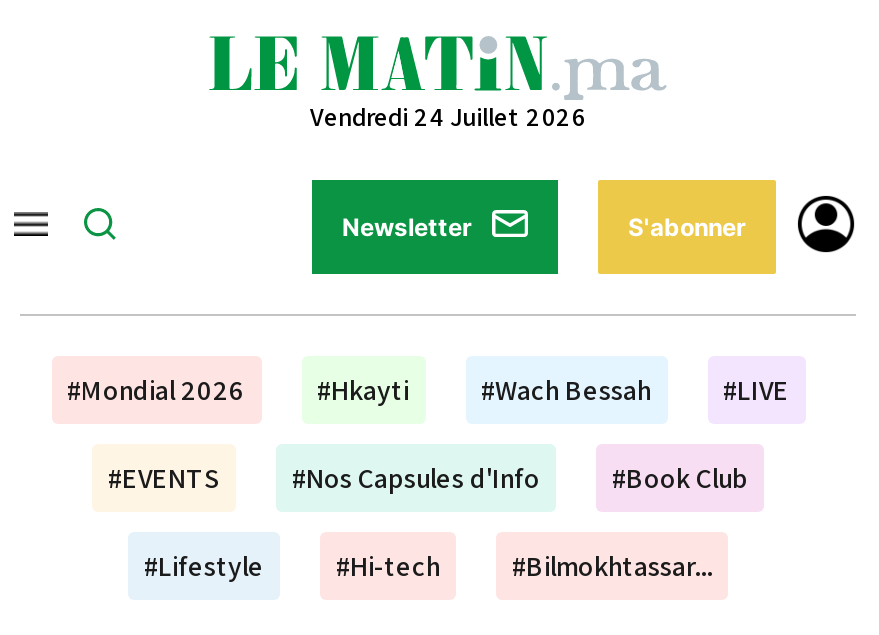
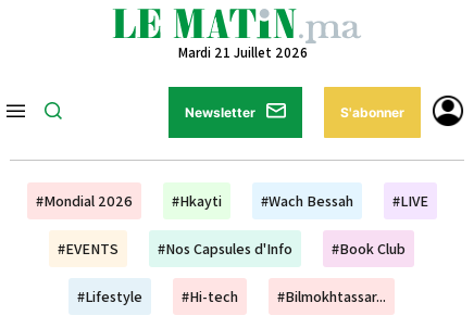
- Vendredi 24 Juillet 2026
+ Mardi 21 Juillet 2026
